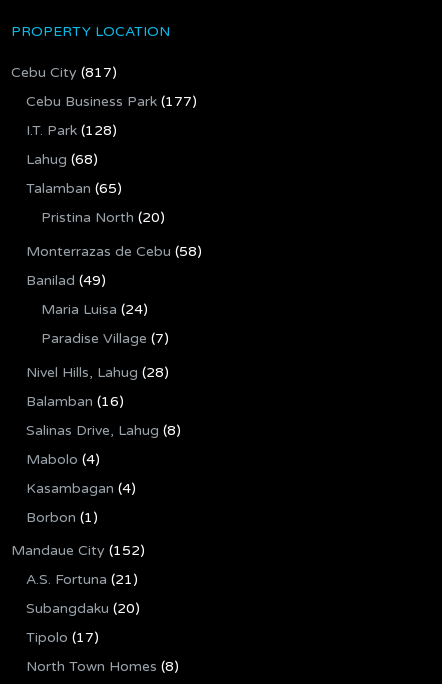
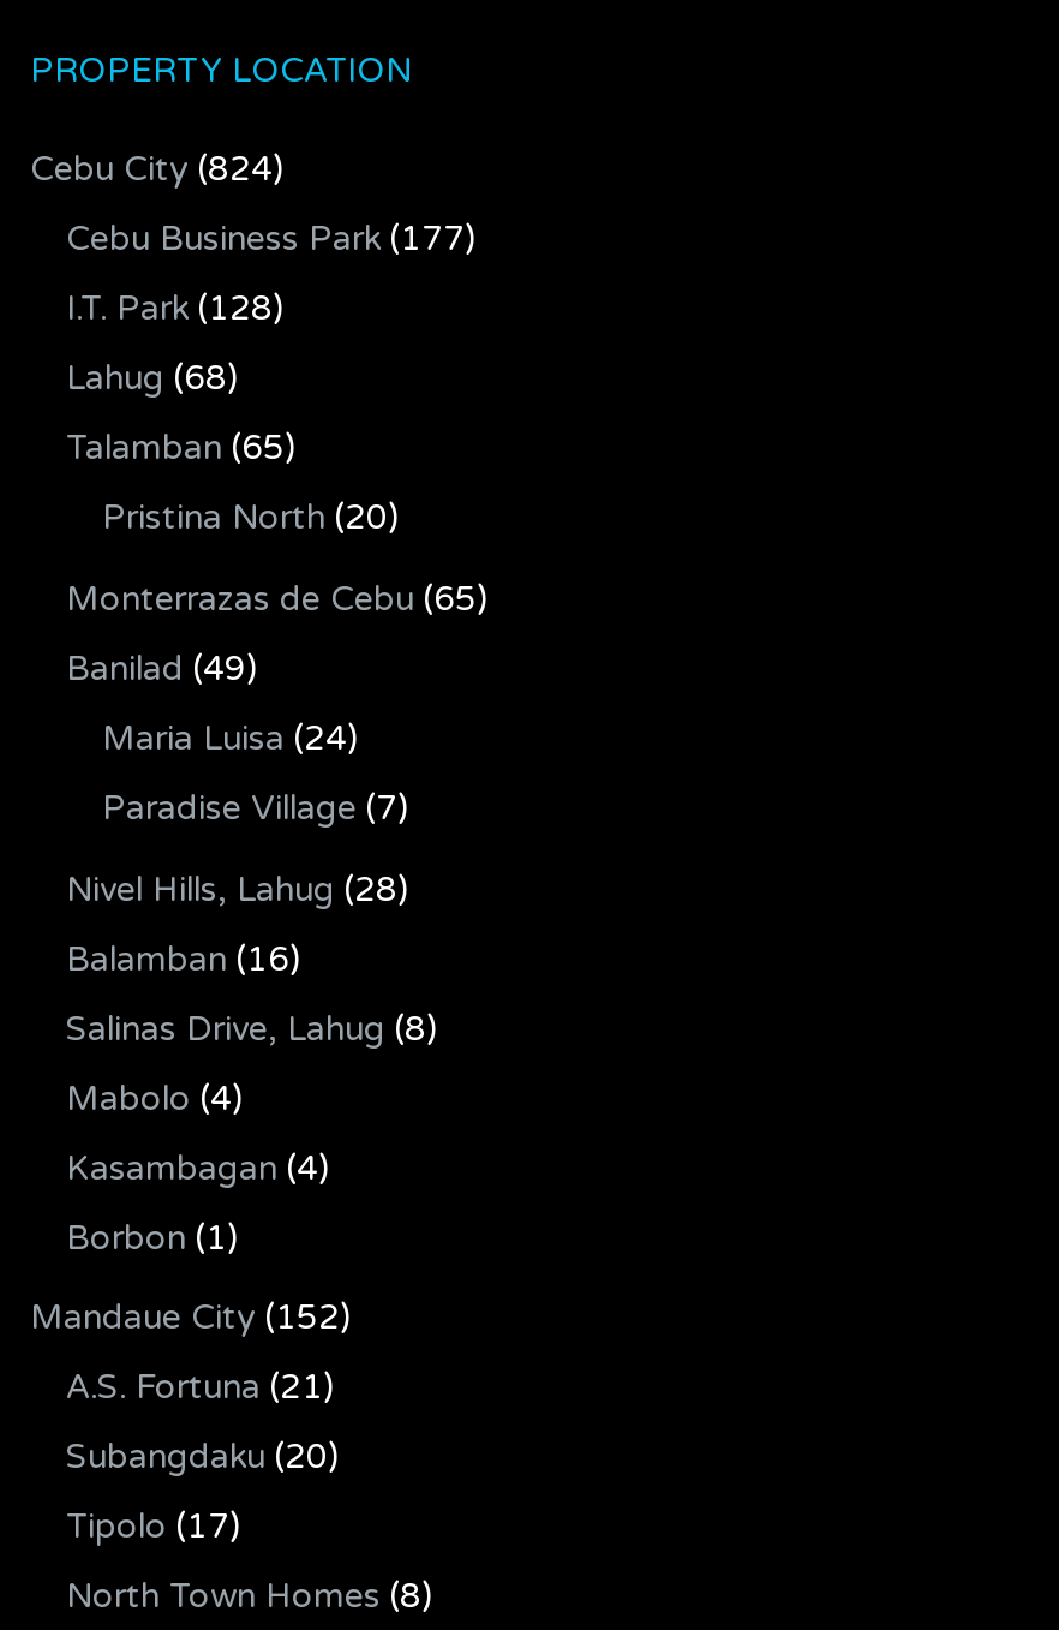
- Cebu City (817)
+ Cebu City (824)

- Monterrazas de Cebu (58)
+ Monterrazas de Cebu (65)
